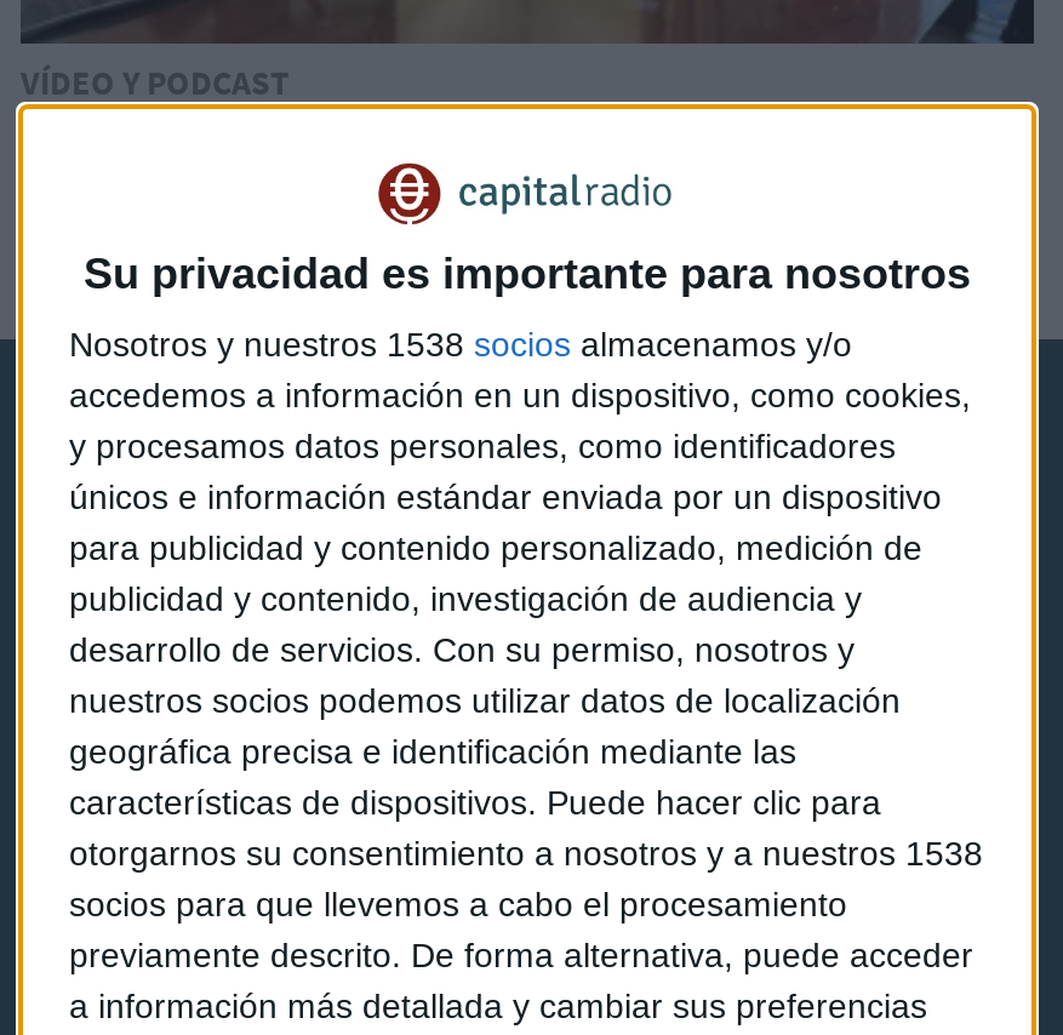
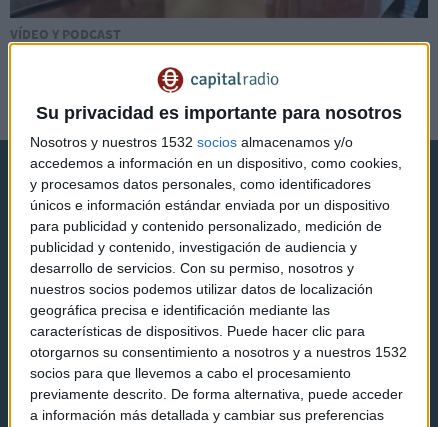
- Nosotros y nuestros 1538 socios almacenamos y/o
+ Nosotros y nuestros 1532 socios almacenamos y/o

- otorgarnos su consentimiento a nosotros y a nuestros 1538
+ otorgarnos su consentimiento a nosotros y a nuestros 1532
